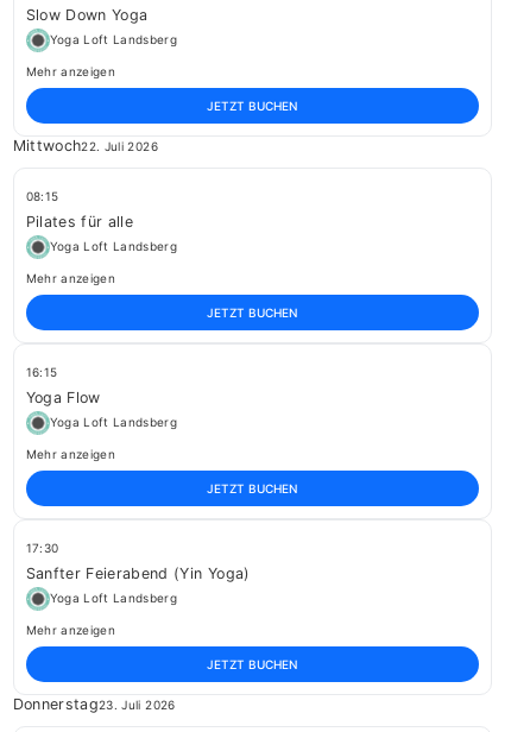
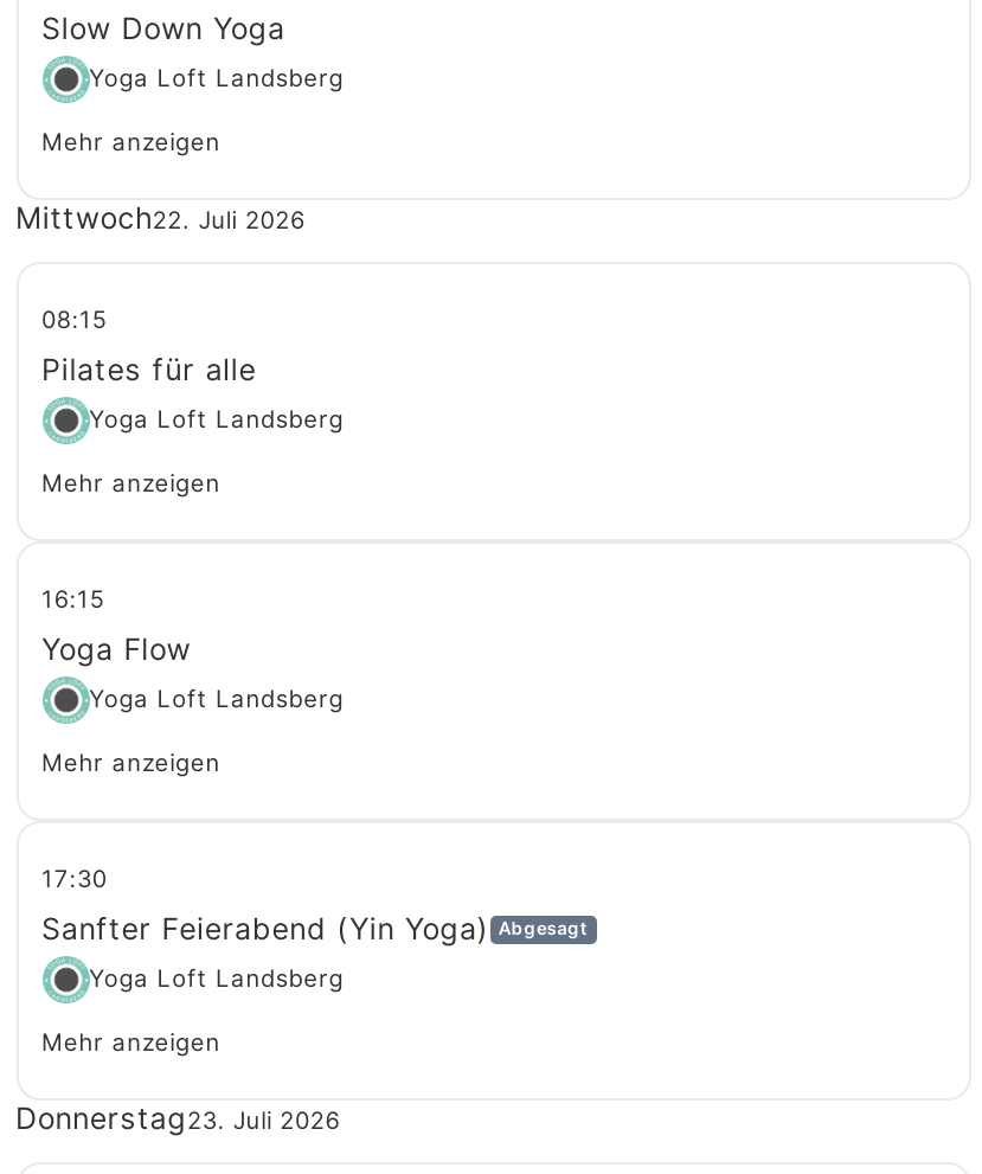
- JETZT BUCHEN

- JETZT BUCHEN

- JETZT BUCHEN

- Sanfter Feierabend (Yin Yoga)
+ Sanfter Feierabend (Yin Yoga) Abgesagt

- JETZT BUCHEN
